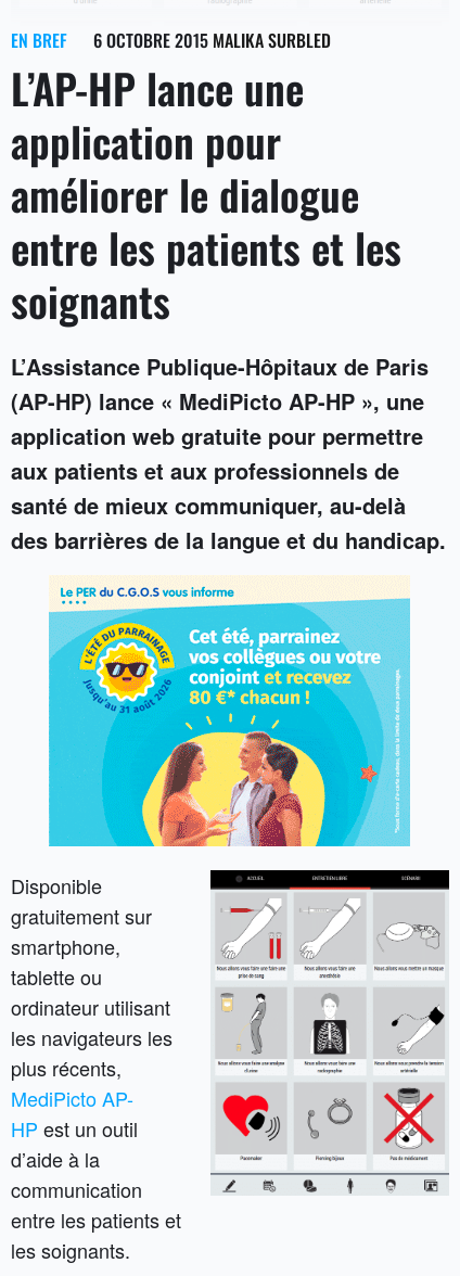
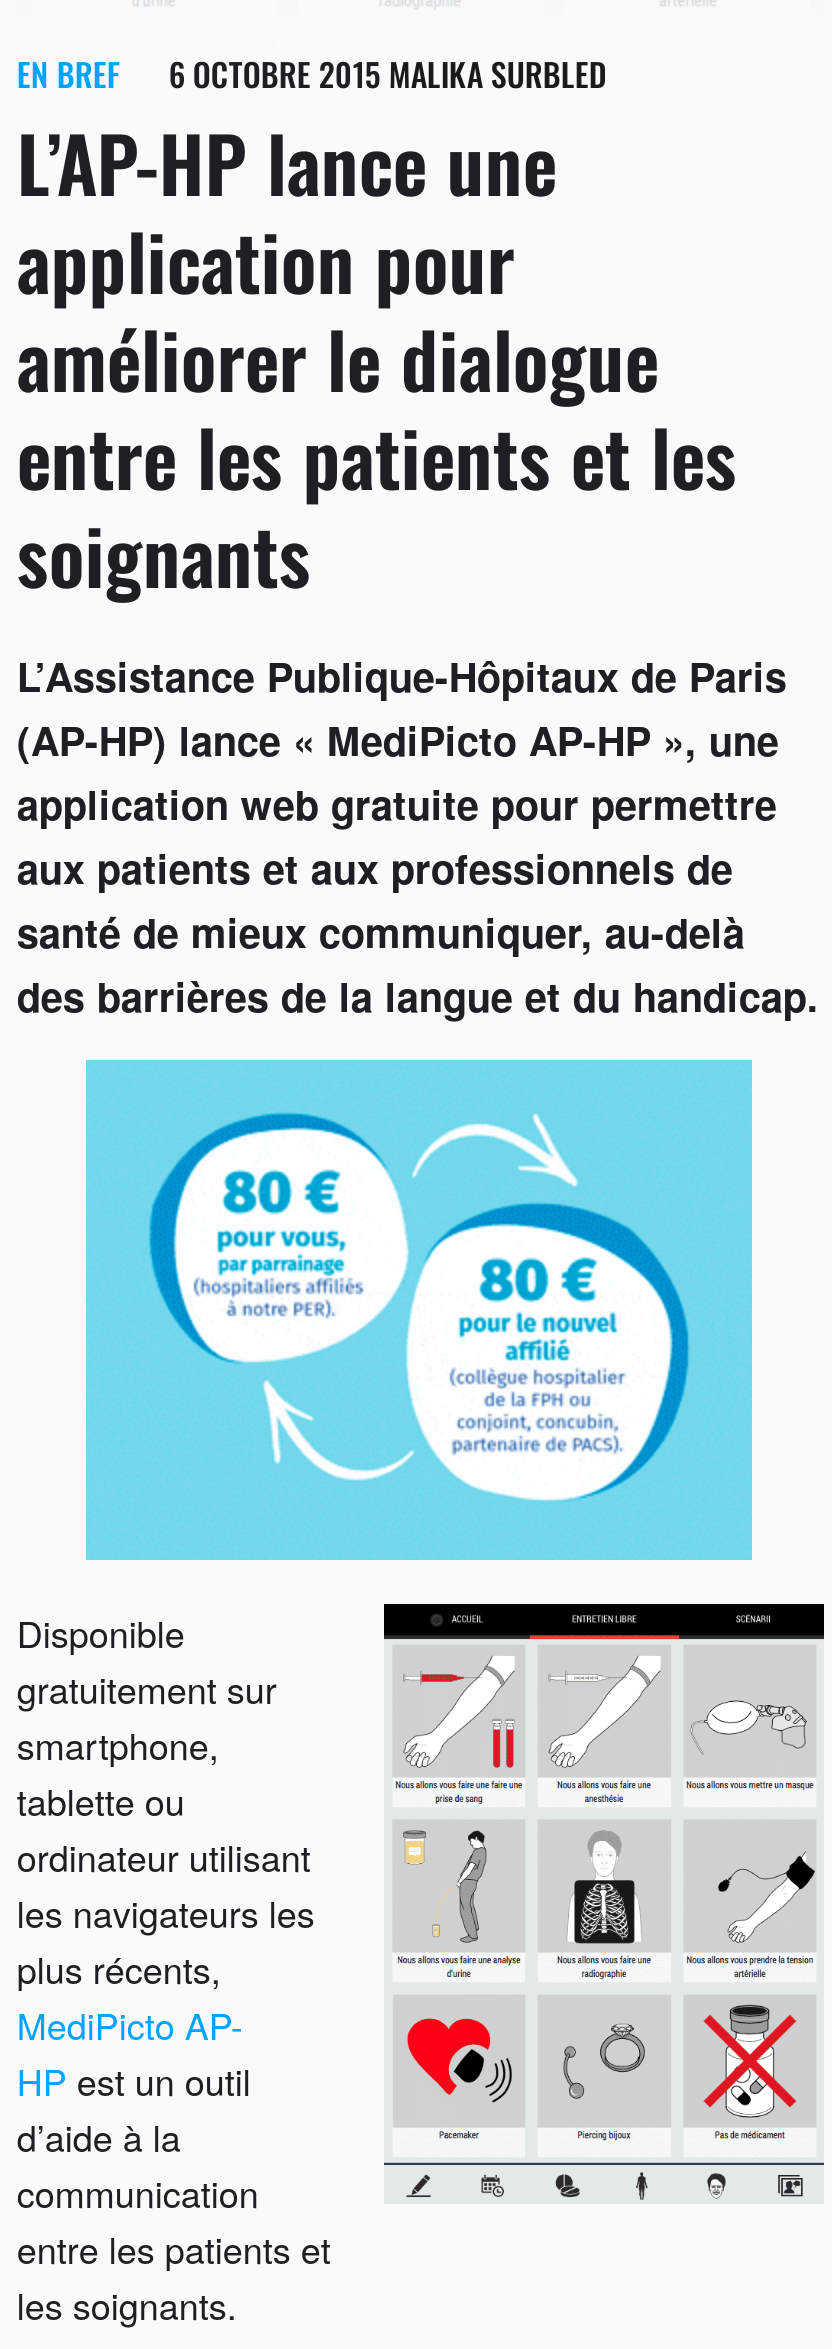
- [image]
+ [image]
